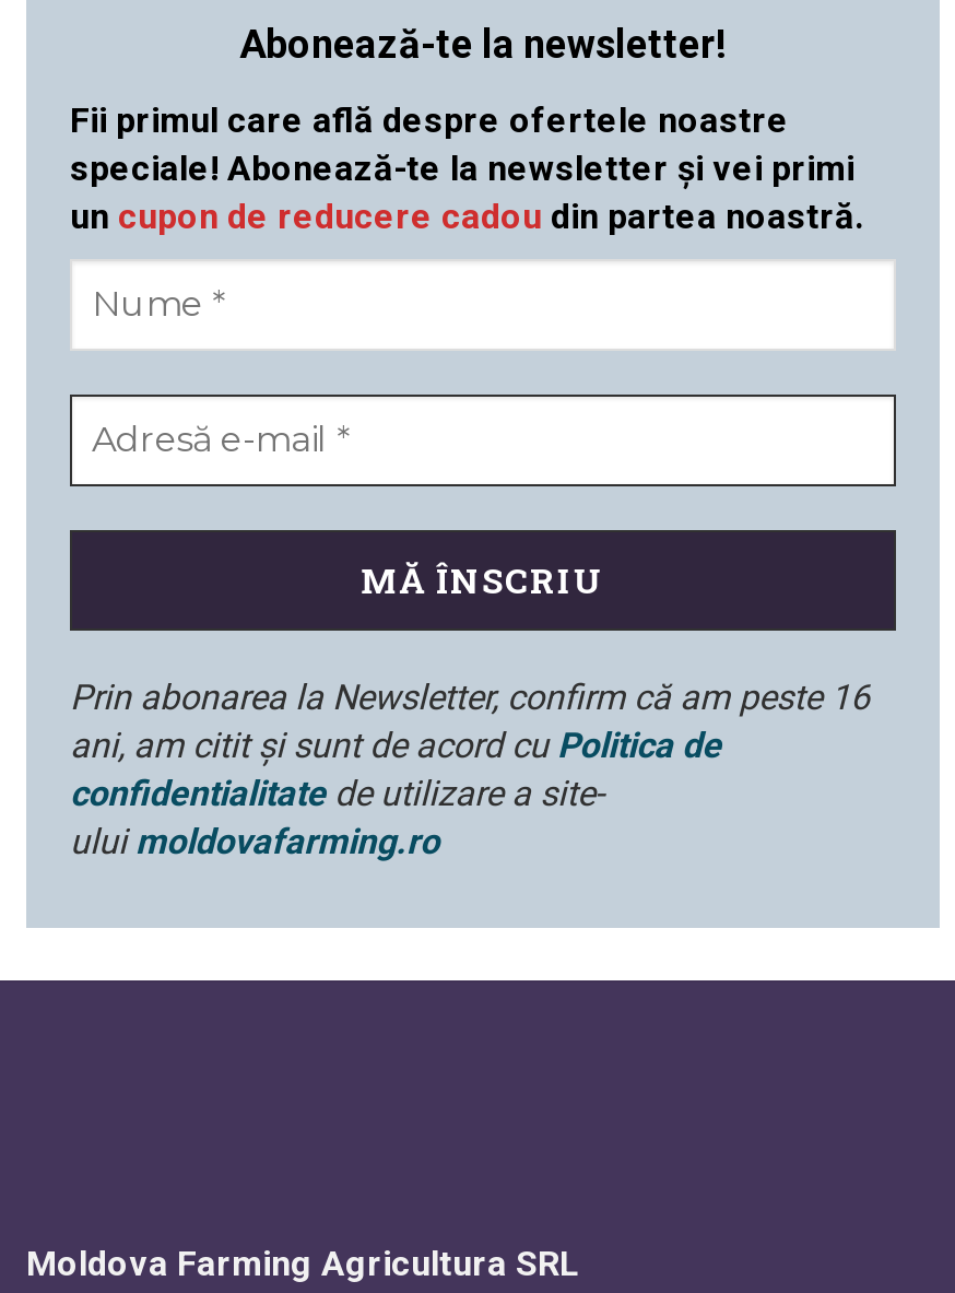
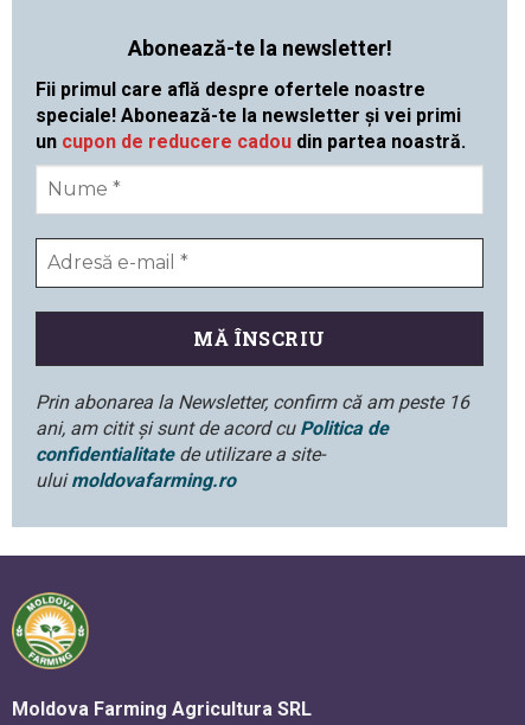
+ [image]
